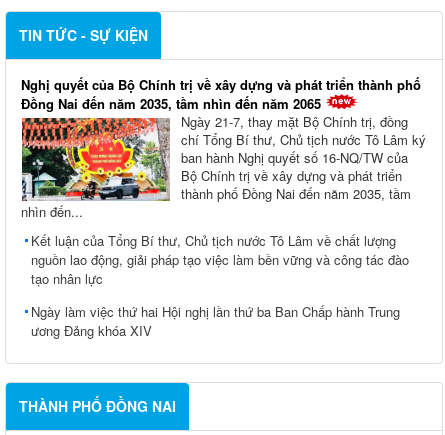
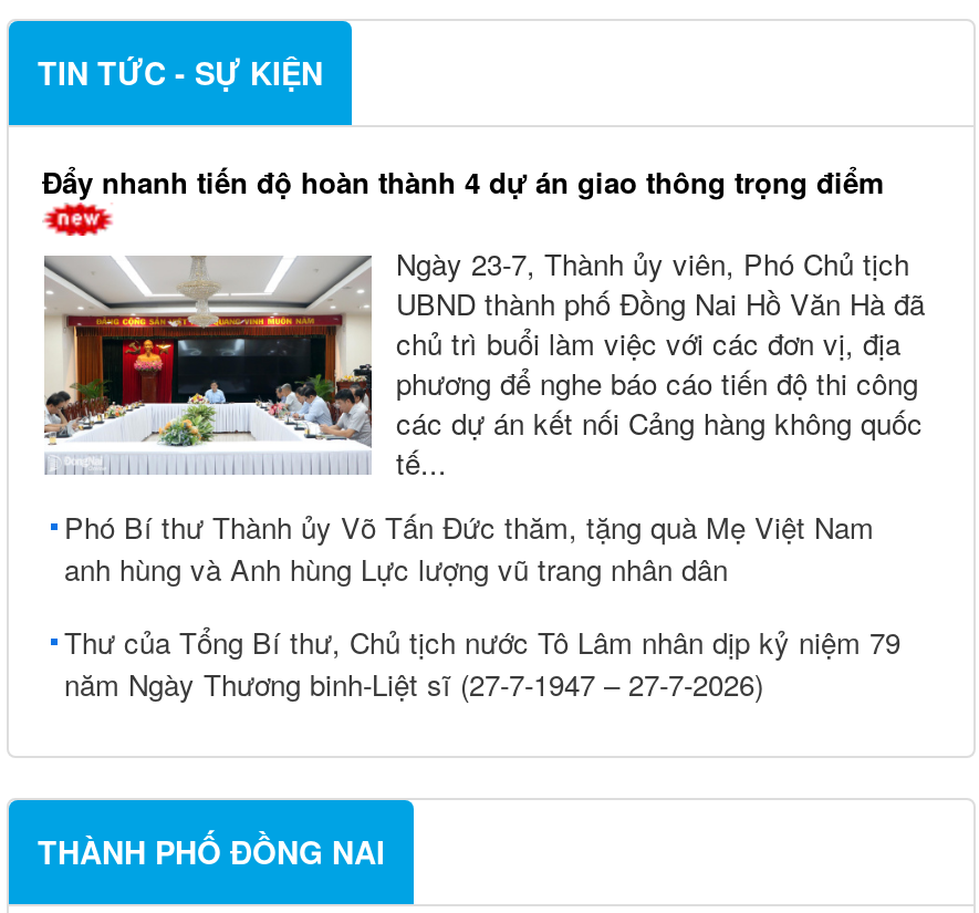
- [image]
- Nghị quyết của Bộ Chính trị về xây dựng và phát triển thành phố
- Đồng Nai đến năm 2035, tầm nhìn đến năm 2065
- Ngày 21-7, thay mặt Bộ Chính trị, đồng
- chí Tổng Bí thư, Chủ tịch nước Tô Lâm ký
- ban hành Nghị quyết số 16-NQ/TW của
- Bộ Chính trị về xây dựng và phát triển
- thành phố Đồng Nai đến năm 2035, tầm
- nhìn đến...
- Kết luận của Tổng Bí thư, Chủ tịch nước Tô Lâm về chất lượng
- nguồn lao động, giải pháp tạo việc làm bền vững và công tác đào
- tạo nhân lực
- Ngày làm việc thứ hai Hội nghị lần thứ ba Ban Chấp hành Trung
- ương Đảng khóa XIV
+ [image]
+ Đẩy nhanh tiến độ hoàn thành 4 dự án giao thông trọng điểm
+ Ngày 23-7, Thành ủy viên, Phó Chủ tịch
+ UBND thành phố Đồng Nai Hồ Văn Hà đã
+ chủ trì buổi làm việc với các đơn vị, địa
+ phương để nghe báo cáo tiến độ thi công
+ các dự án kết nối Cảng hàng không quốc
+ tế...
+ Phó Bí thư Thành ủy Võ Tấn Đức thăm, tặng quà Mẹ Việt Nam
+ anh hùng và Anh hùng Lực lượng vũ trang nhân dân
+ Thư của Tổng Bí thư, Chủ tịch nước Tô Lâm nhân dịp kỷ niệm 79
+ năm Ngày Thương binh-Liệt sĩ (27-7-1947 – 27-7-2026)
